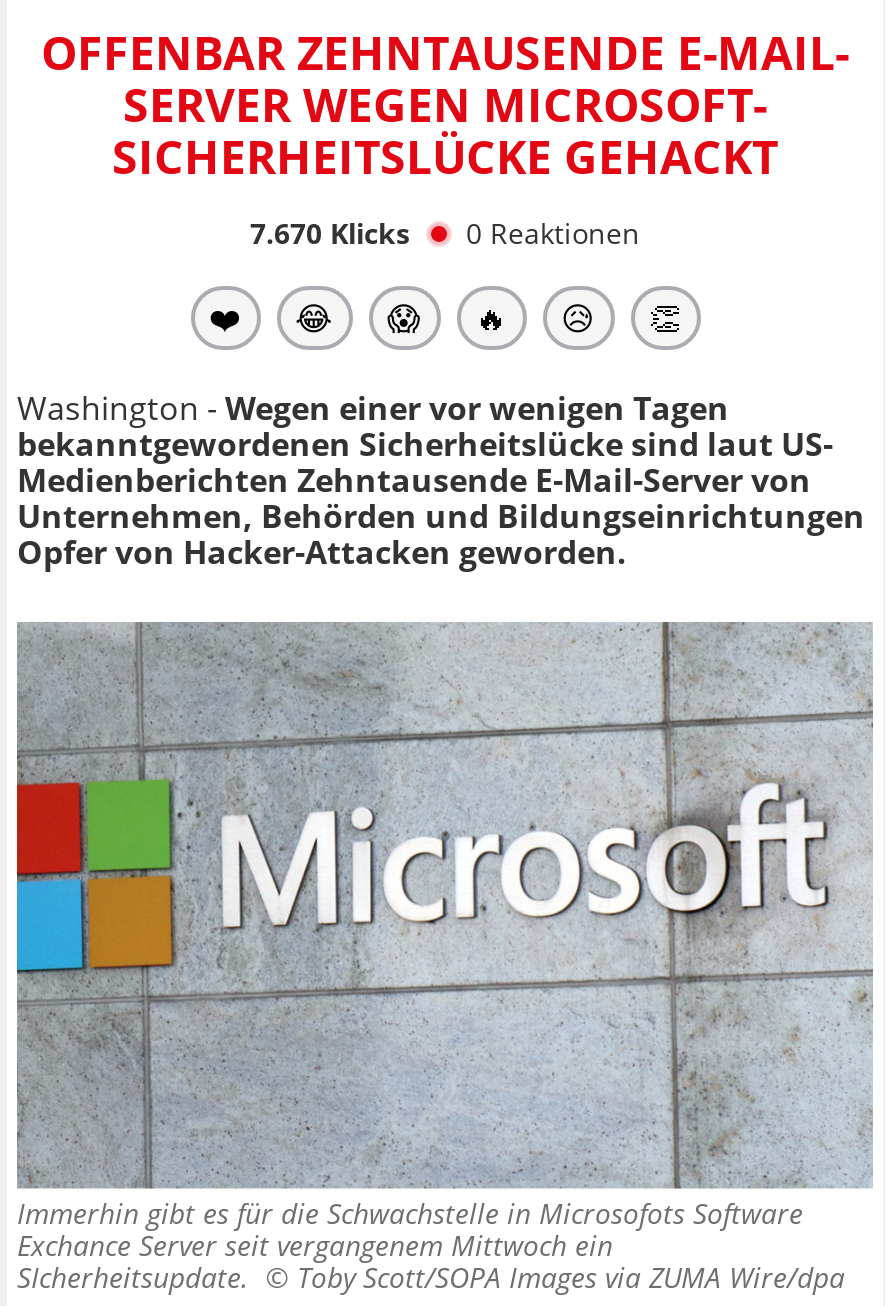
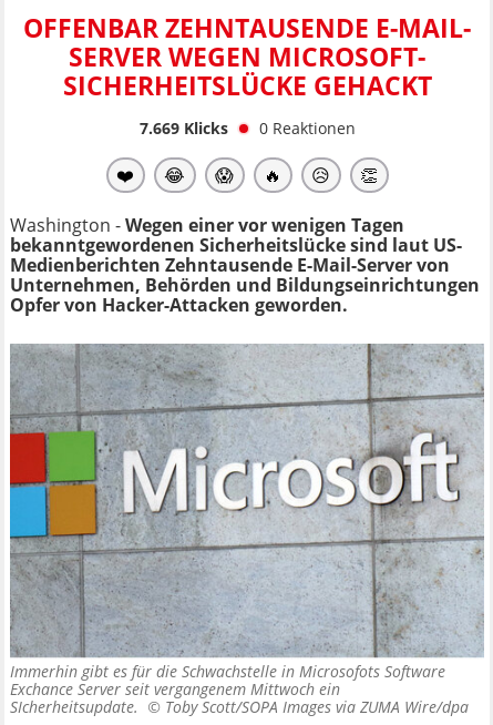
- 7.670 Klicks 0 Reaktionen
+ 7.669 Klicks 0 Reaktionen
